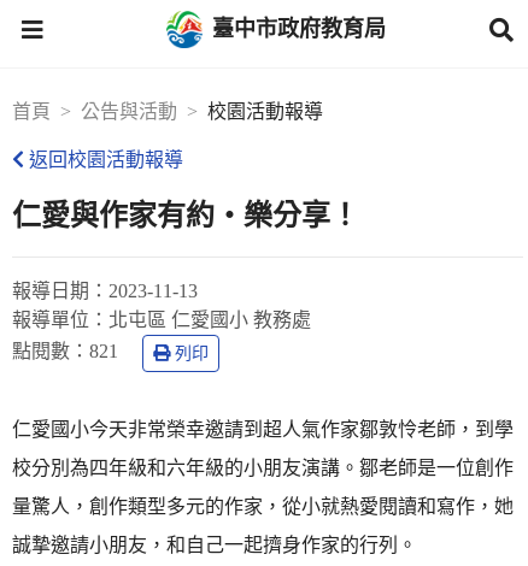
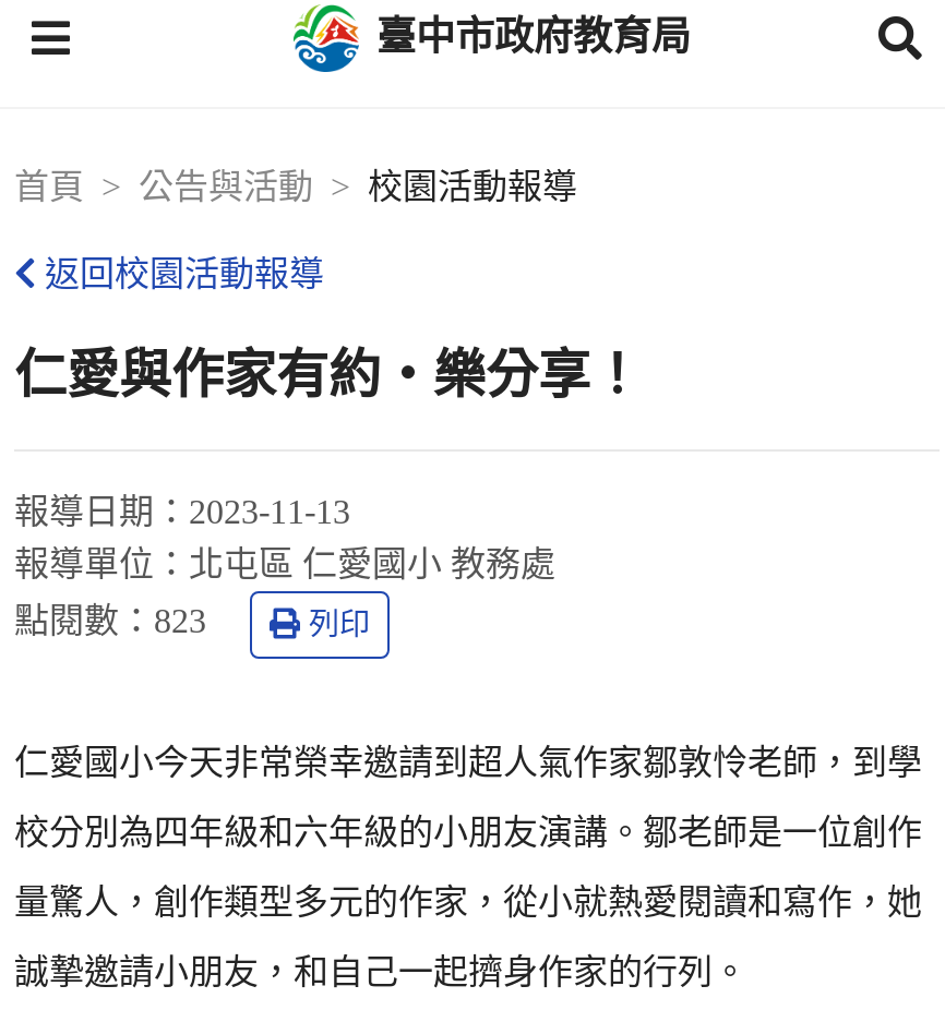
- 點閱數：821
+ 點閱數：823
